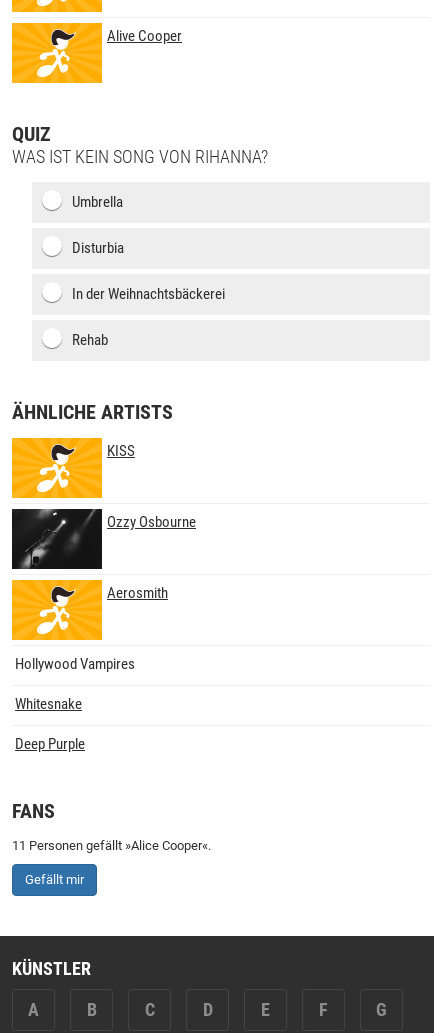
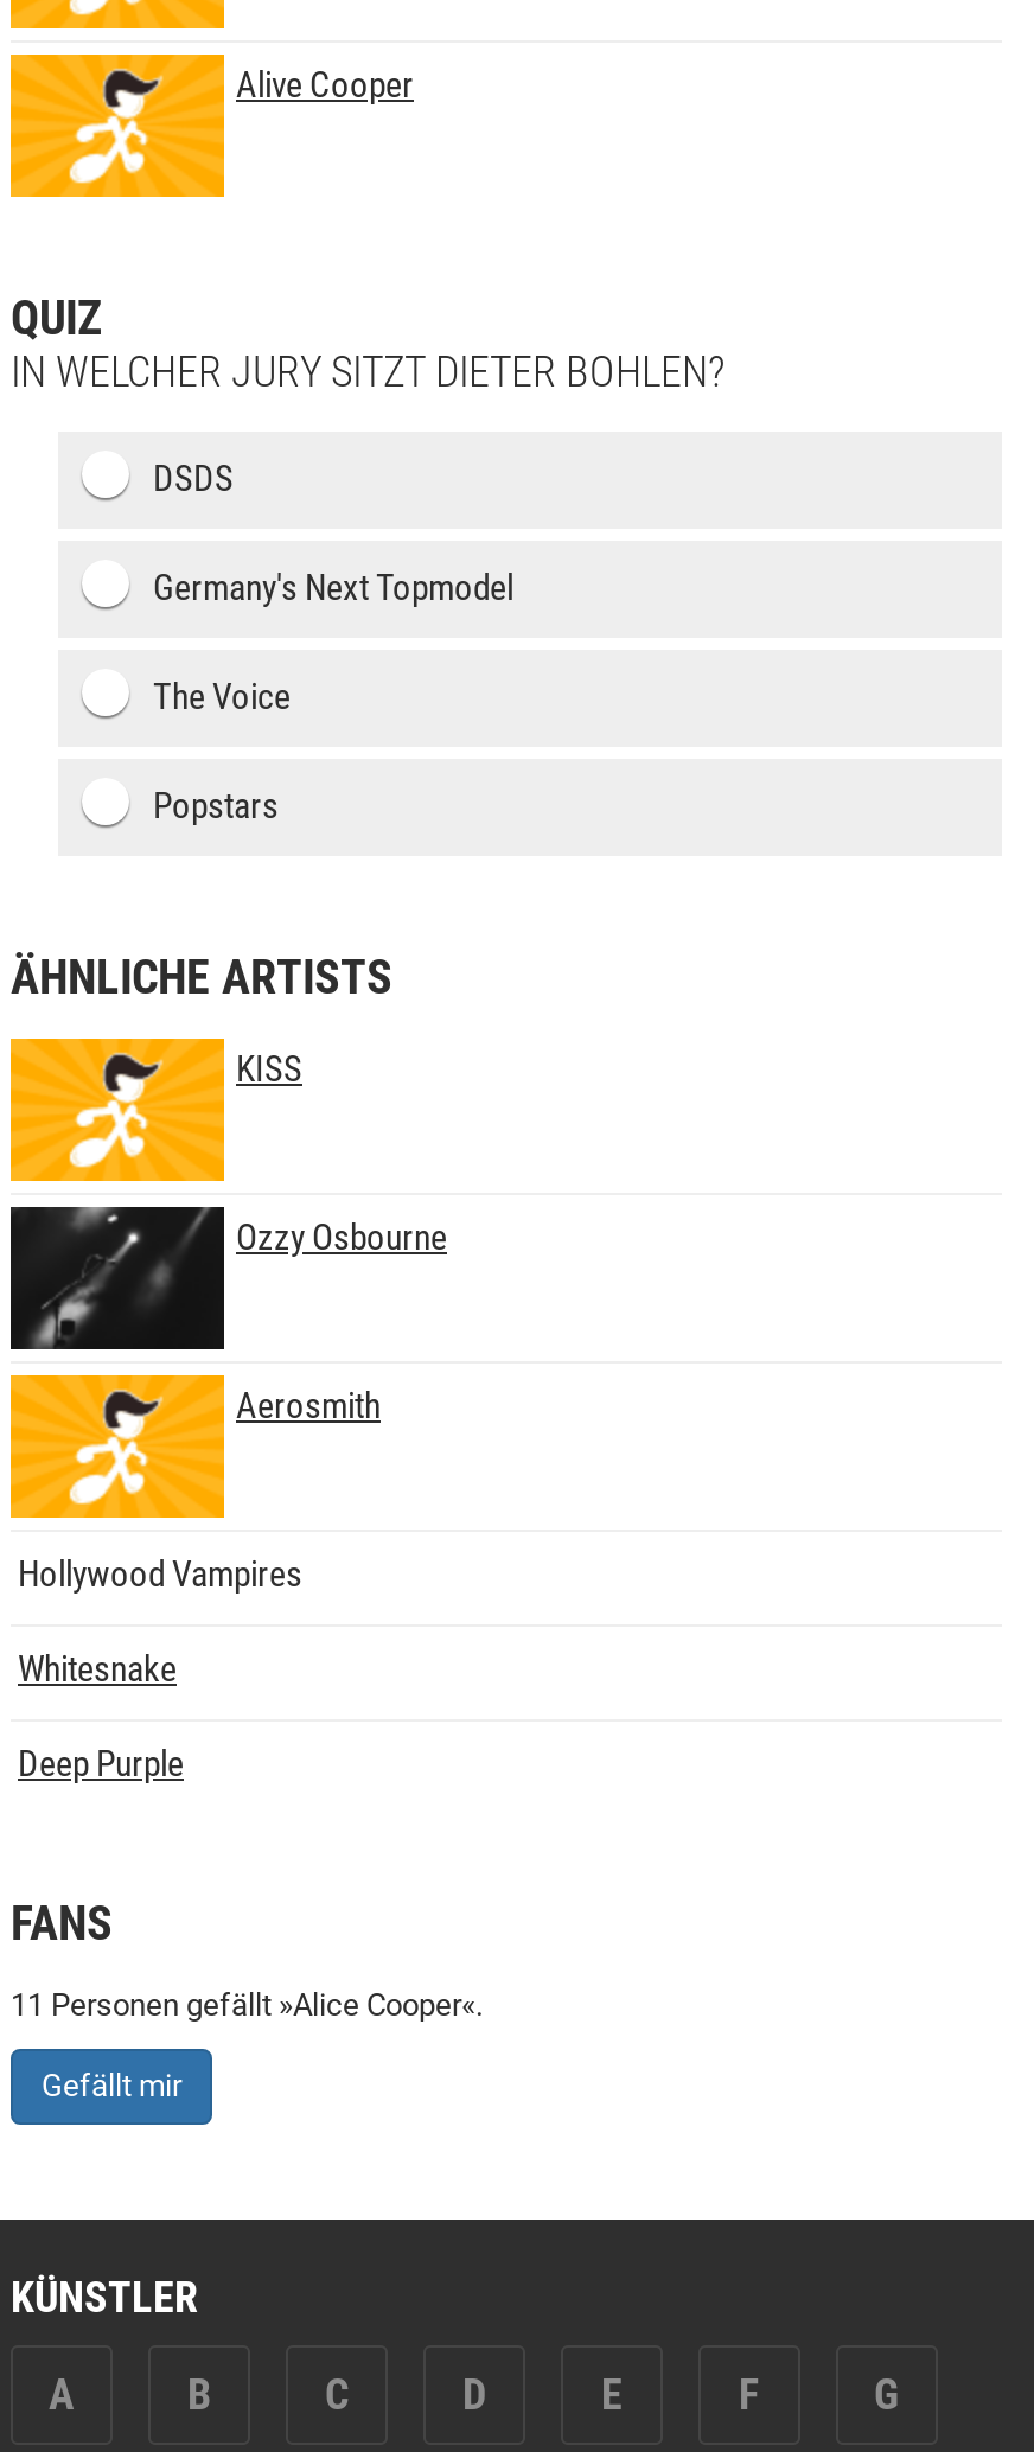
- WAS IST KEIN SONG VON RIHANNA?
+ IN WELCHER JURY SITZT DIETER BOHLEN?

- Umbrella
+ DSDS

- Disturbia
+ Germany's Next Topmodel

- In der Weihnachtsbäckerei
+ The Voice

- Rehab
+ Popstars
